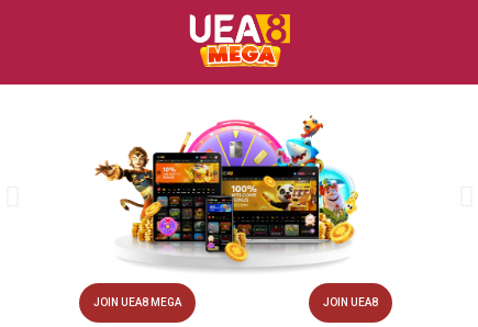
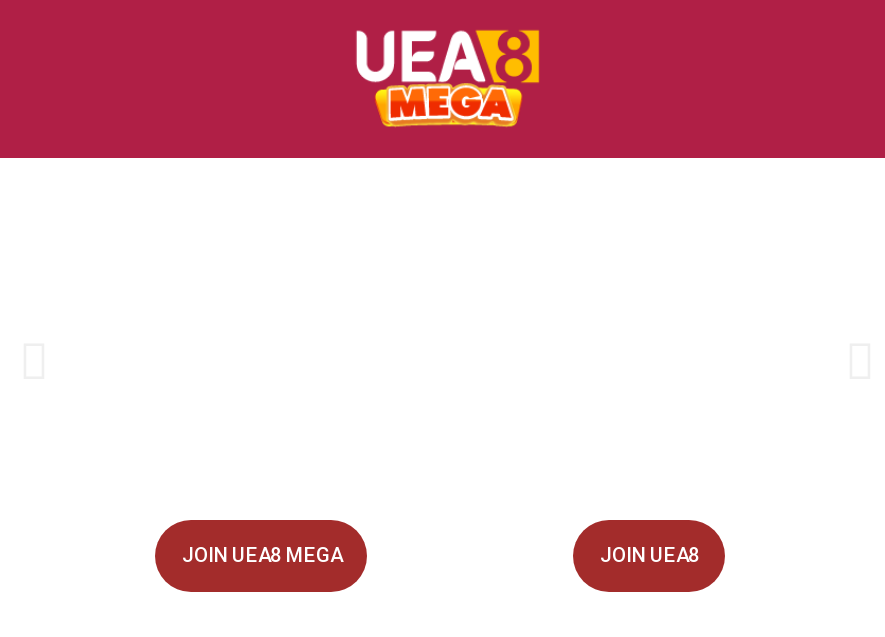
- [image]
